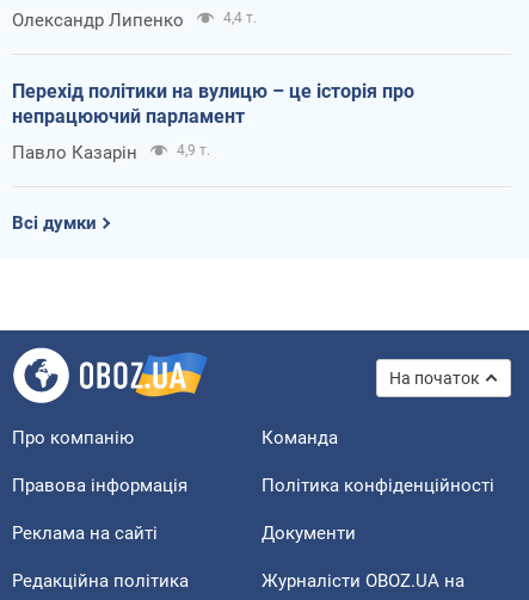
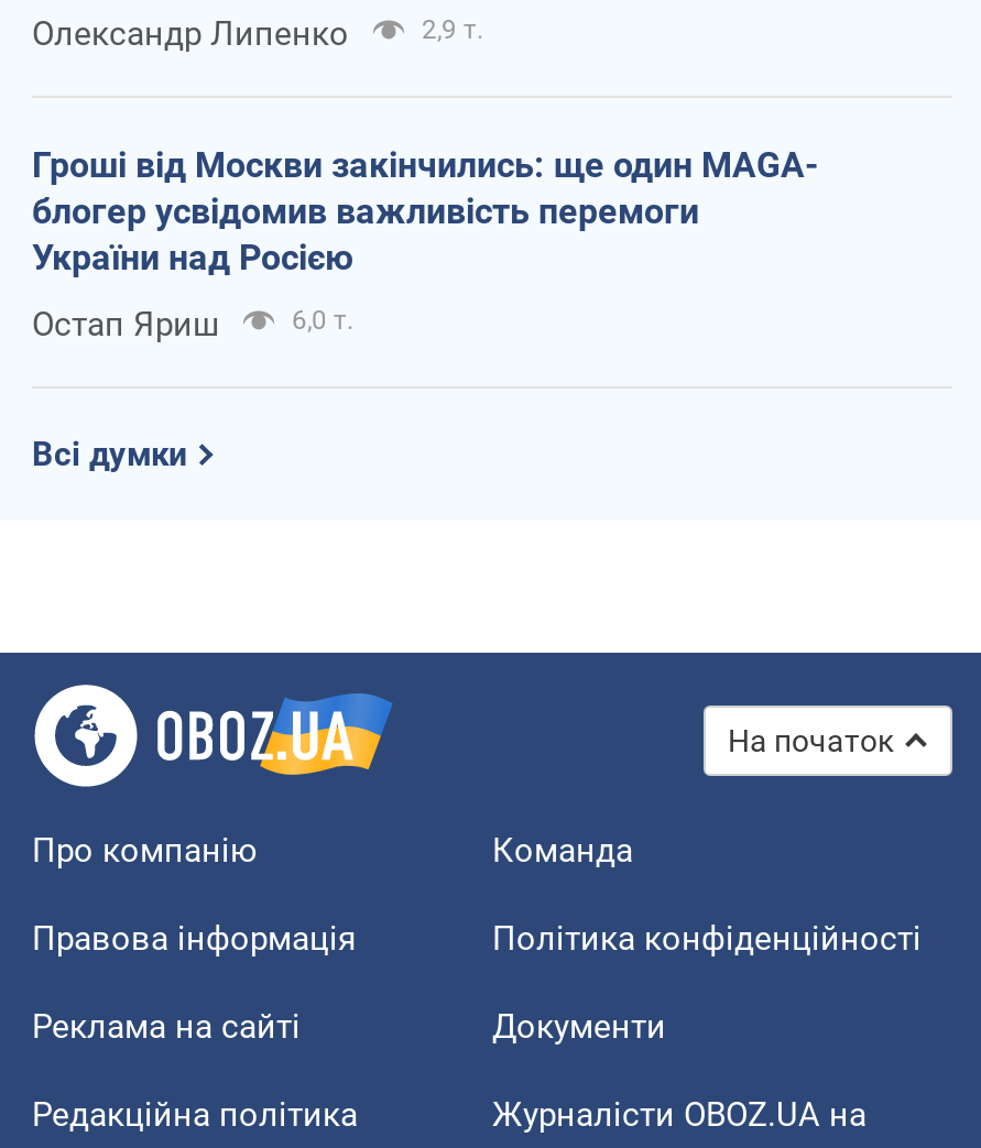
- 4,4 т.
+ 2,9 т.

- Перехід політики на вулицю – це історія про
- непрацюючий парламент
+ Гроші від Москви закінчились: ще один MAGA-
+ блогер усвідомив важливість перемоги
+ України над Росією

- Павло Казарін
- 4,9 т.
+ Остап Яриш
+ 6,0 т.
